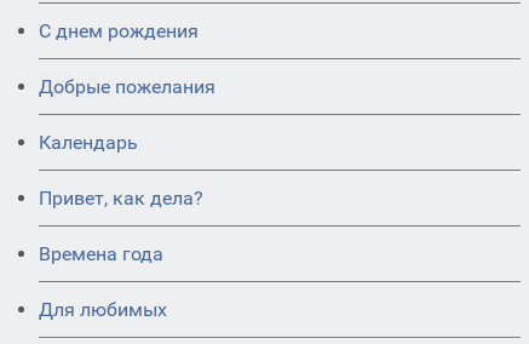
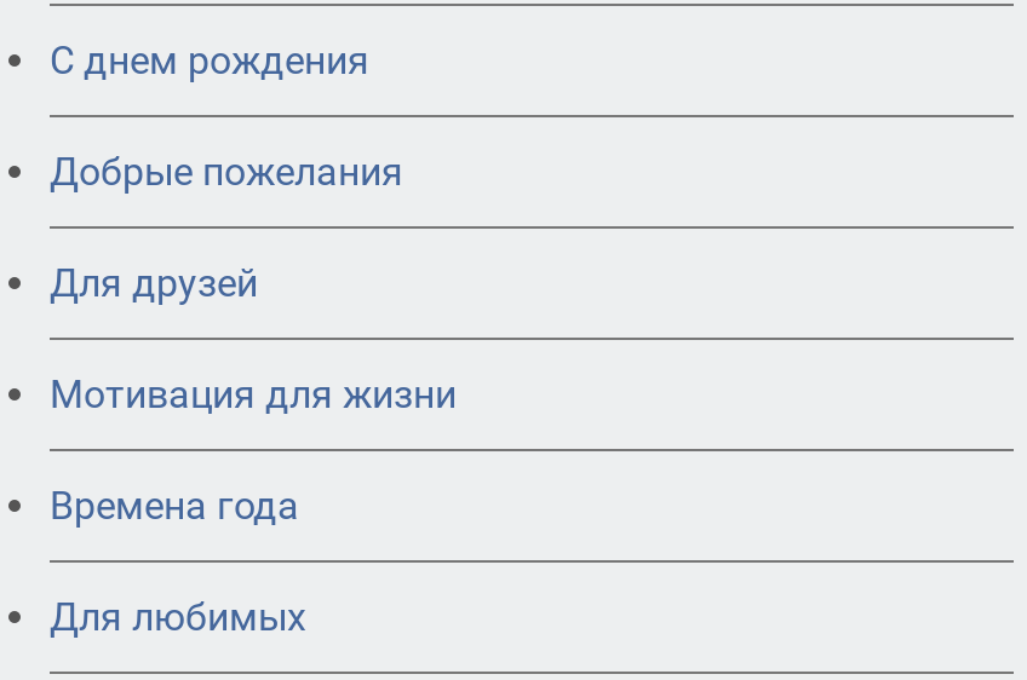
- Календарь
+ Для друзей

- Привет, как дела?
+ Мотивация для жизни
